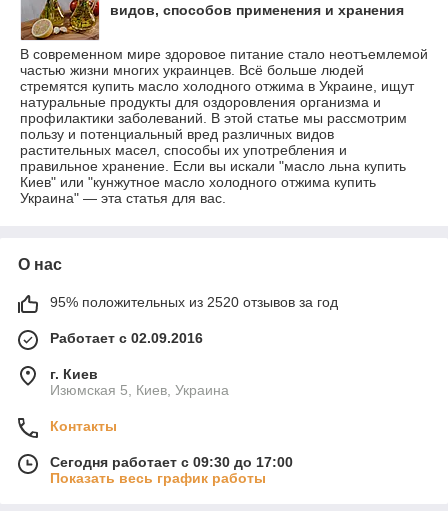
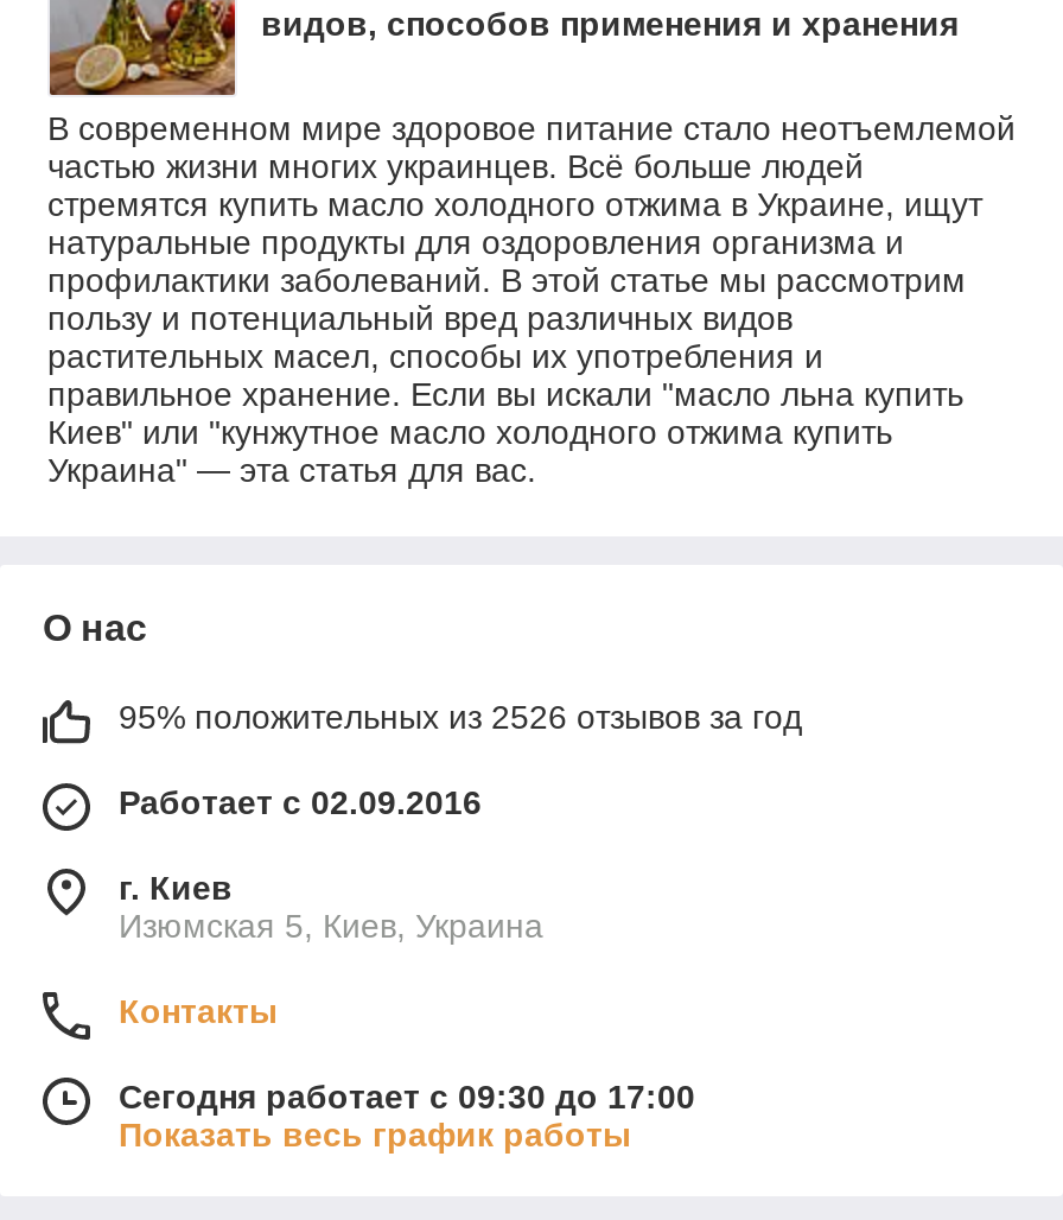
- 95% положительных из 2520 отзывов за год
+ 95% положительных из 2526 отзывов за год
